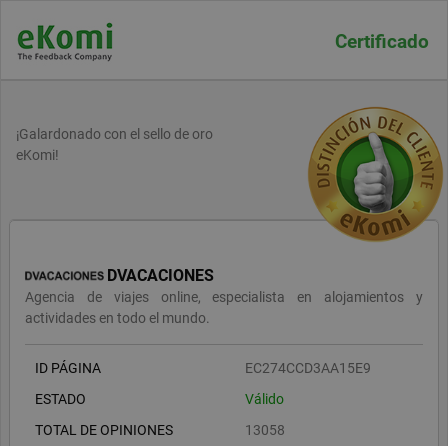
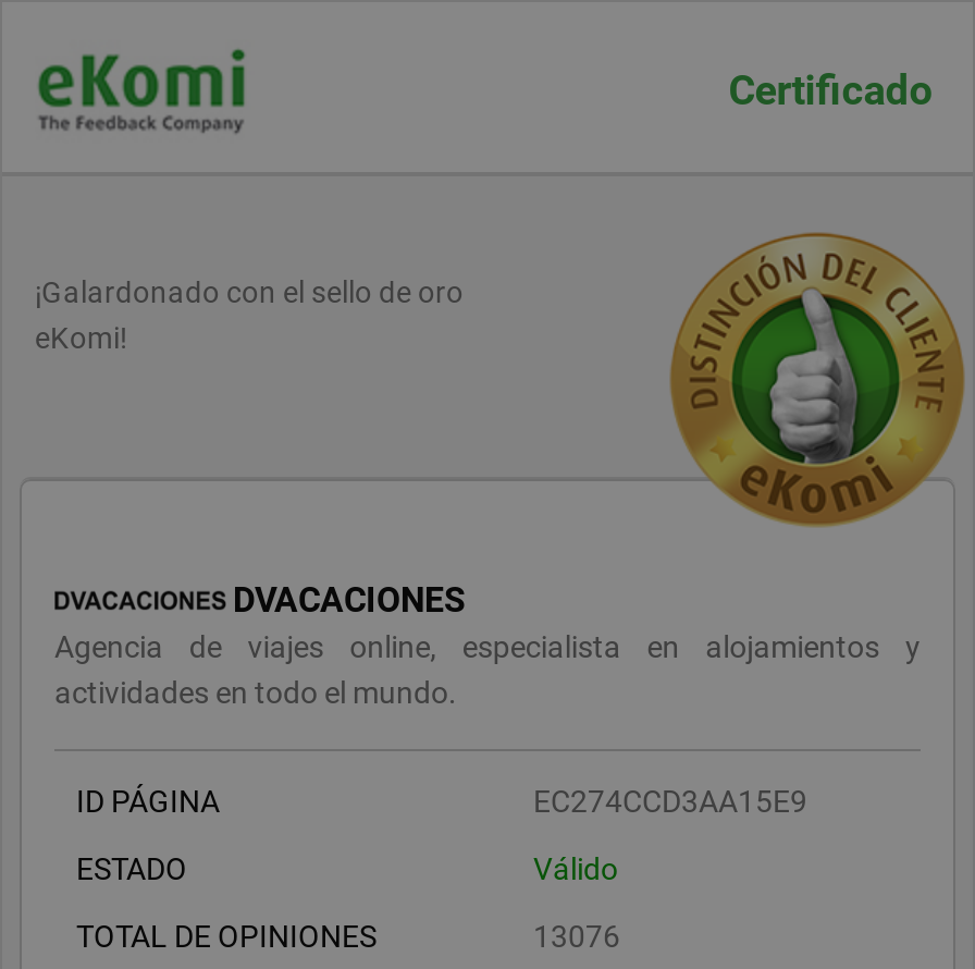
- 13058
+ 13076
